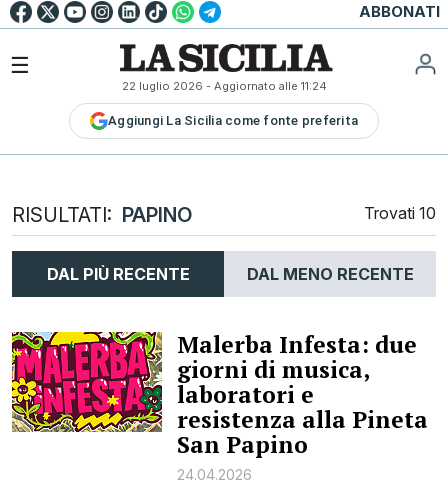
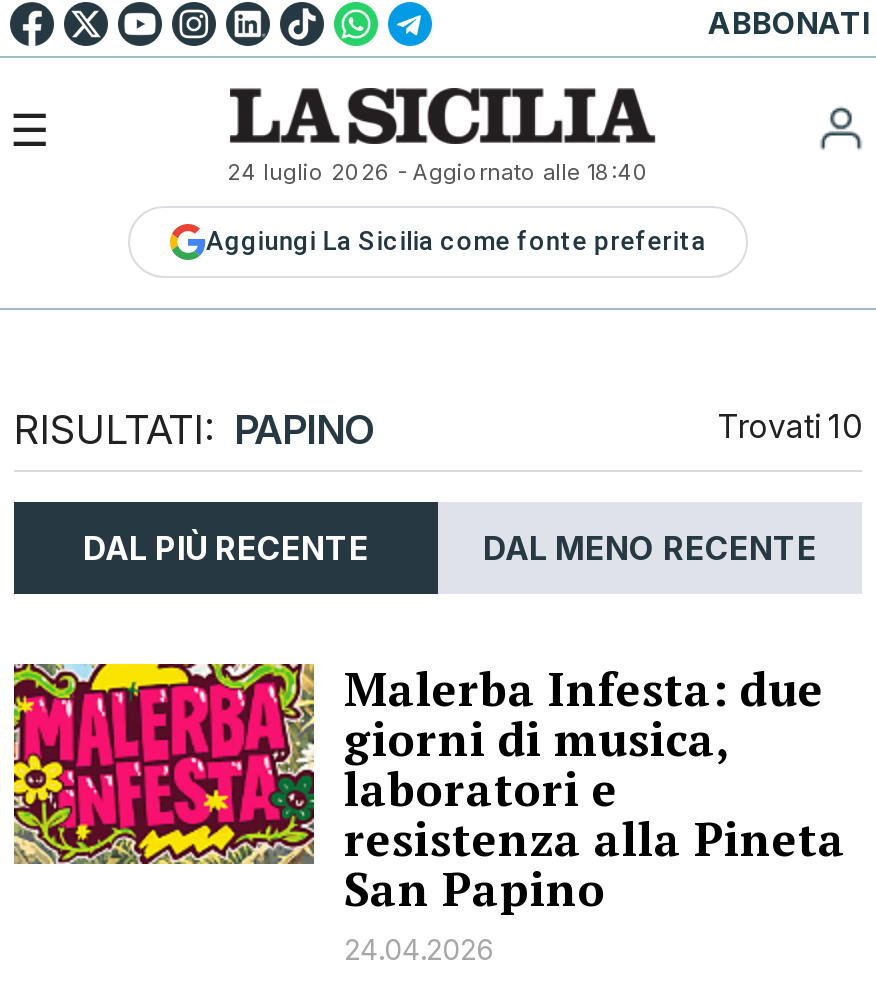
- 22 luglio 2026 - Aggiornato alle 11:24
+ 24 luglio 2026 - Aggiornato alle 18:40
